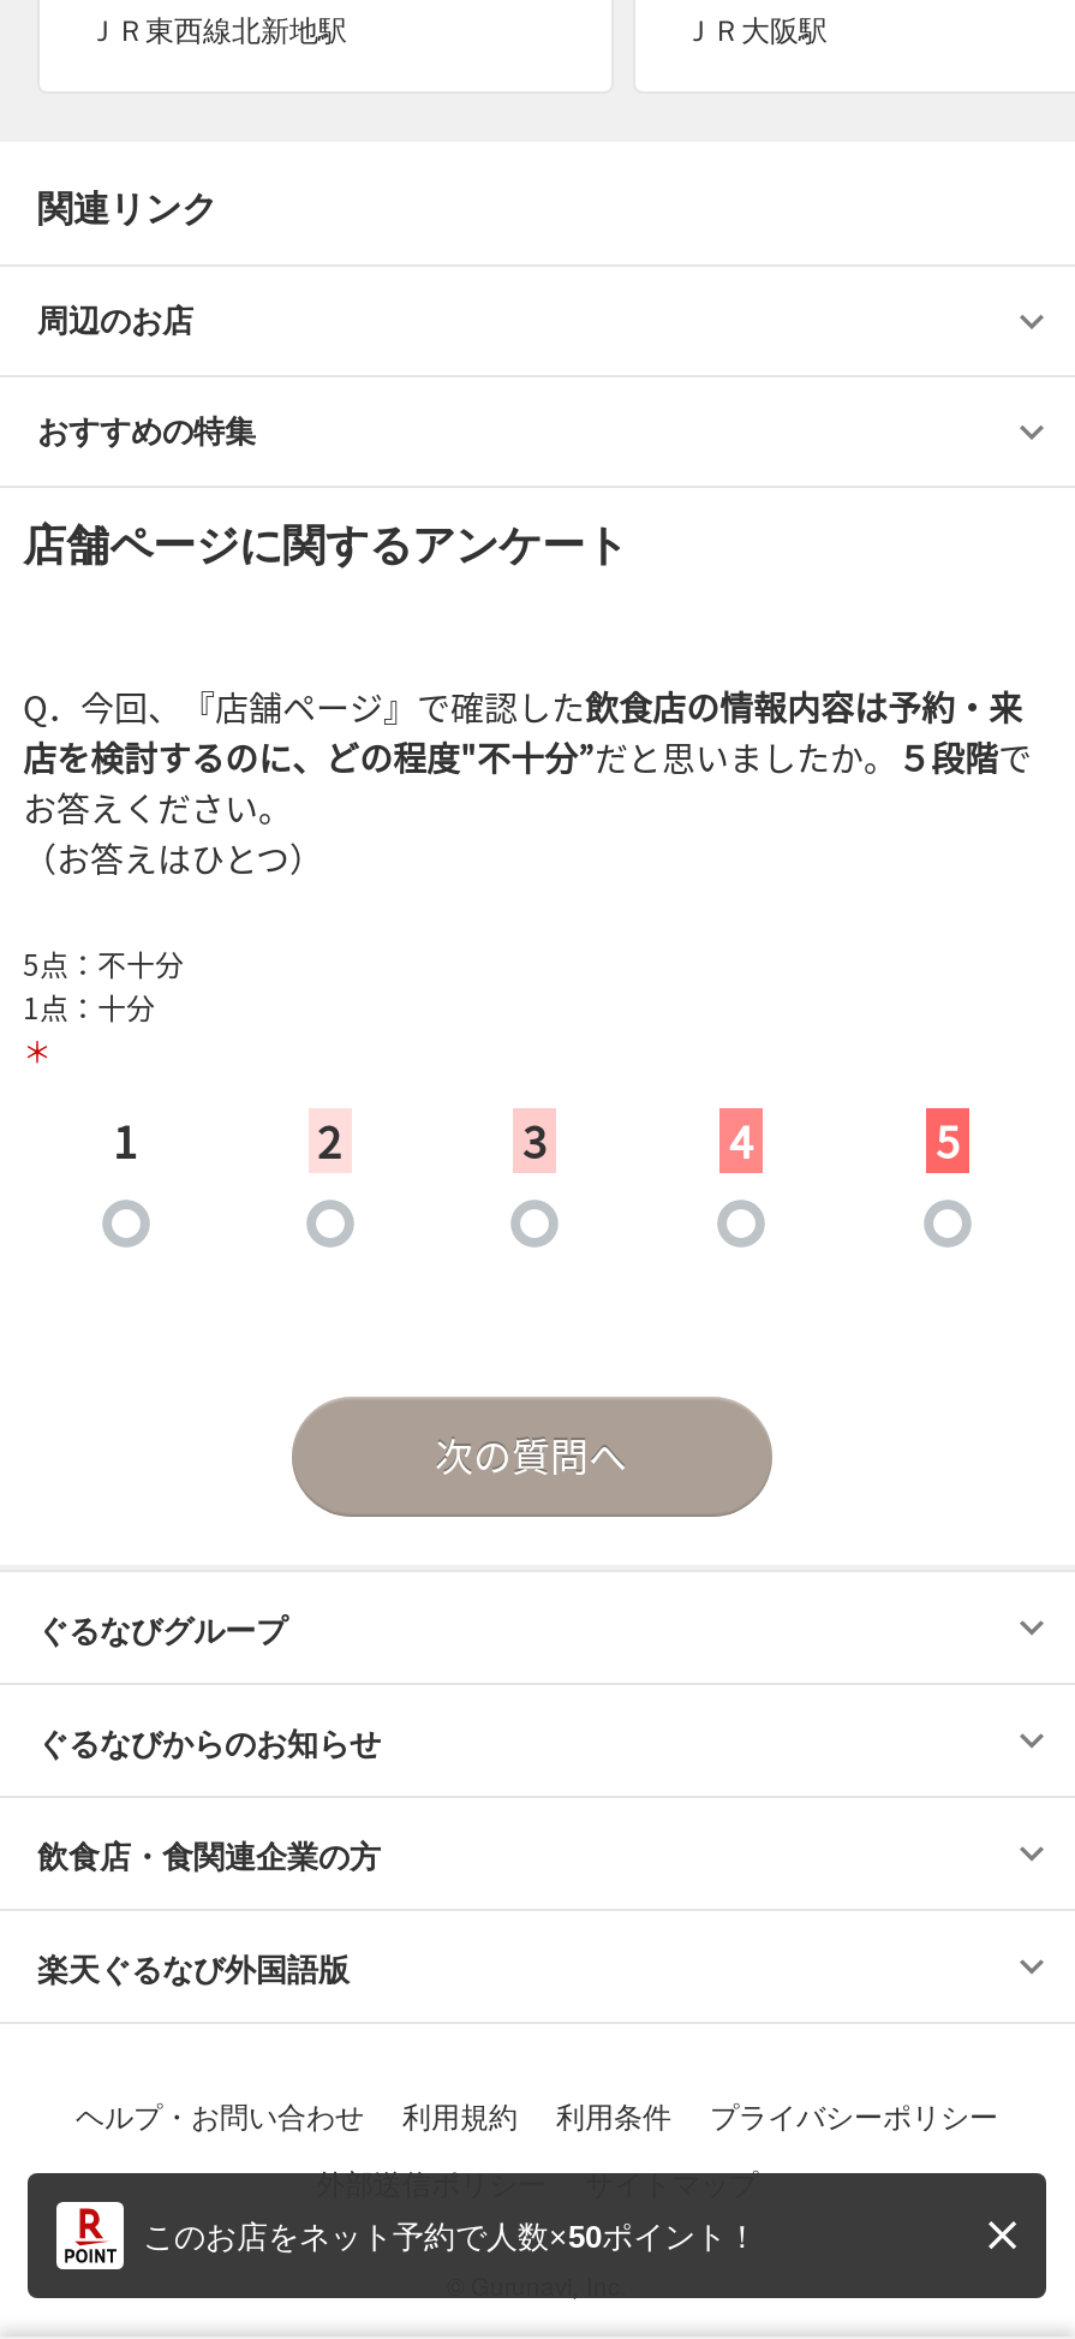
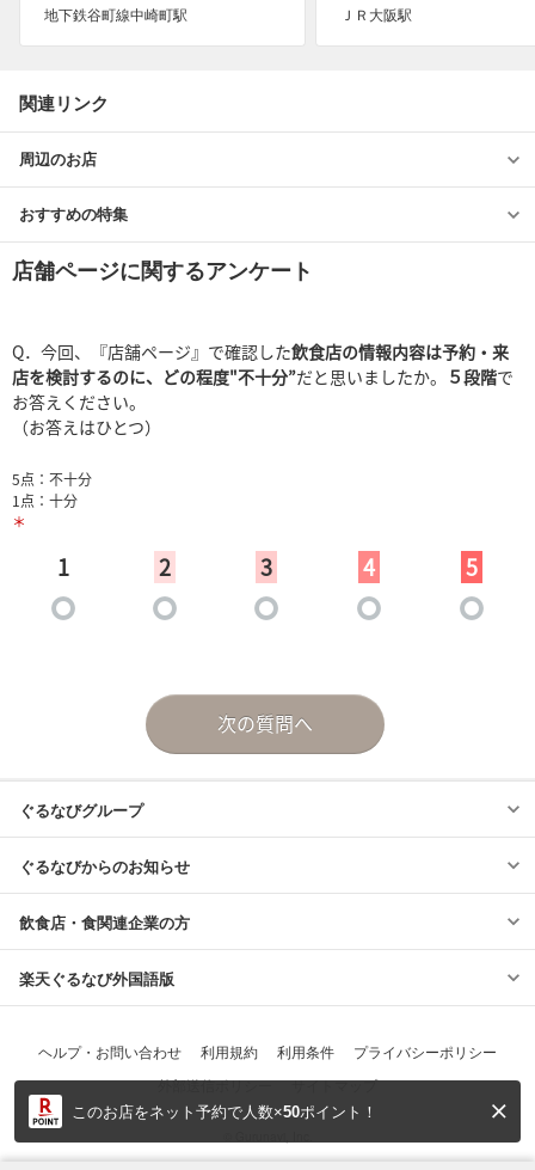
- ＪＲ東西線北新地駅
+ 地下鉄谷町線中崎町駅
